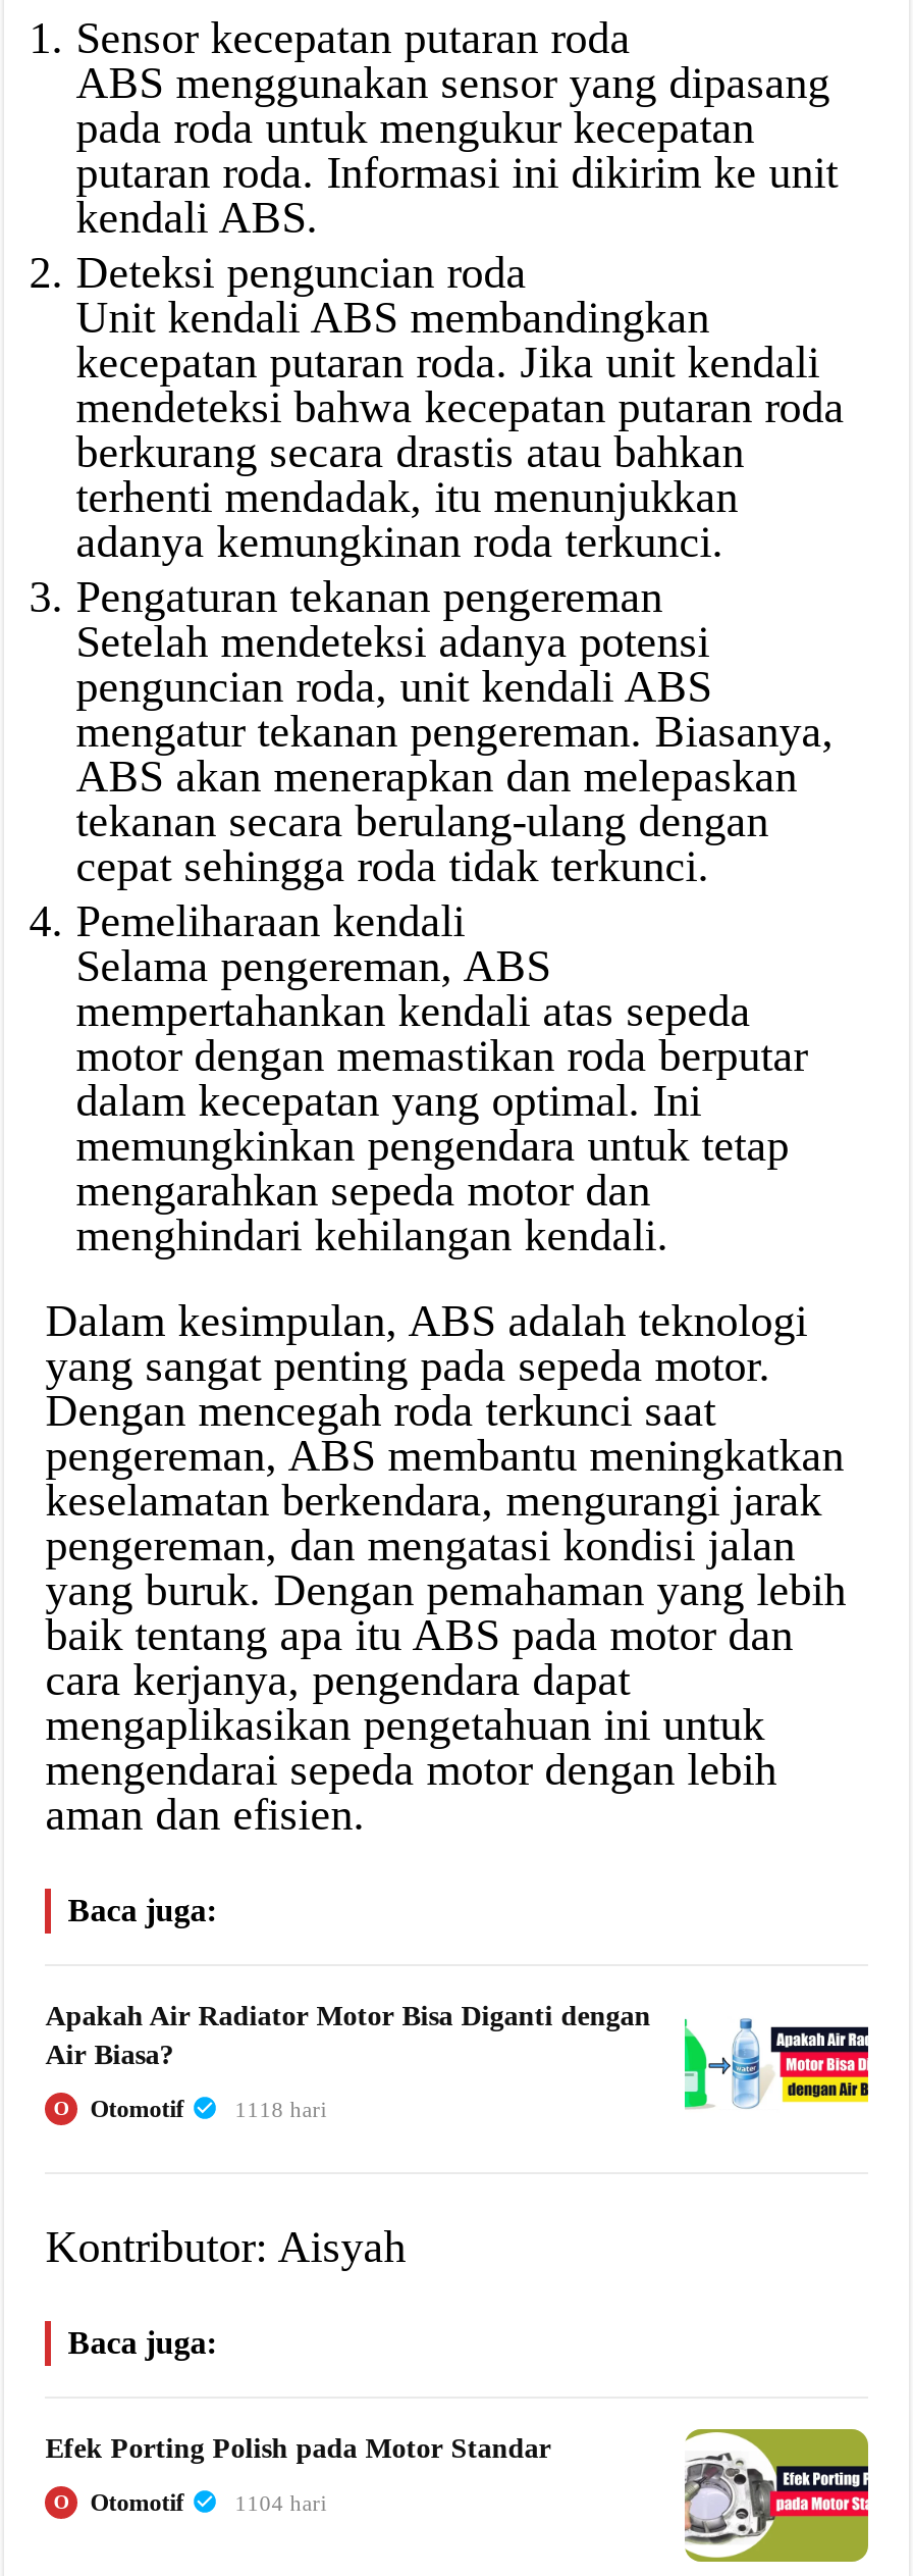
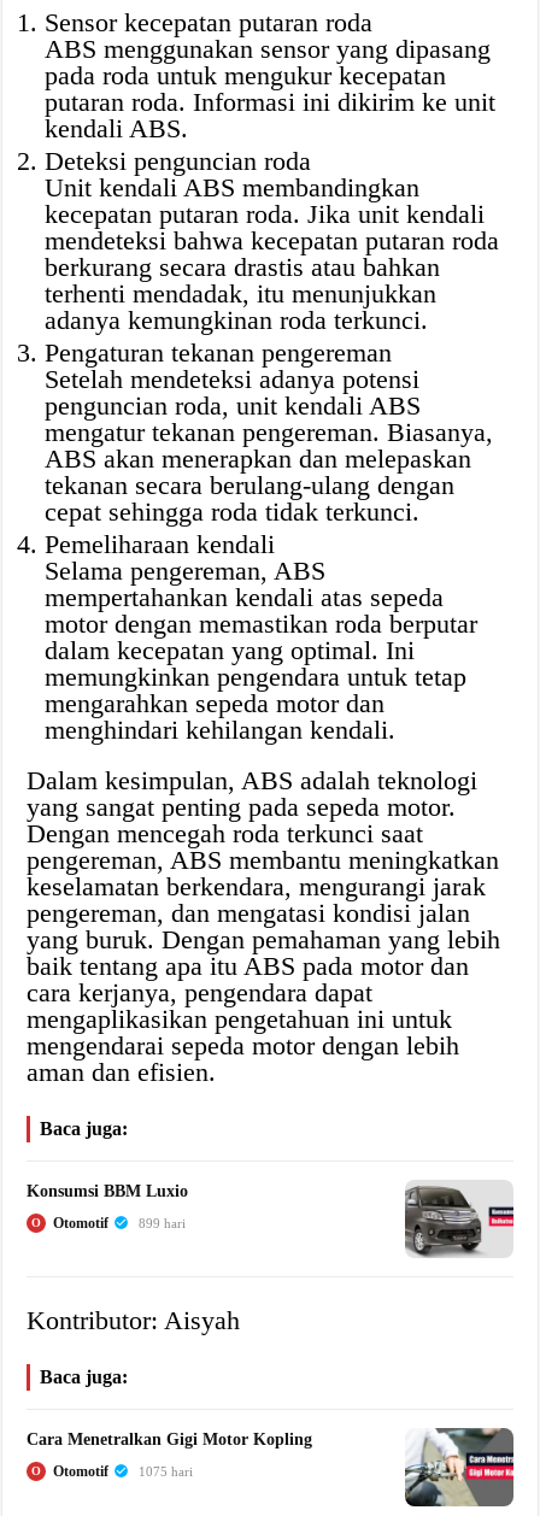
- Apakah Air Radiator Motor Bisa Diganti dengan
- Air Biasa?
+ Konsumsi BBM Luxio

- [image]
+ [image]

- 1118 hari
+ 899 hari

- Efek Porting Polish pada Motor Standar
+ Cara Menetralkan Gigi Motor Kopling

- [image]
+ [image]

- 1104 hari
+ 1075 hari
